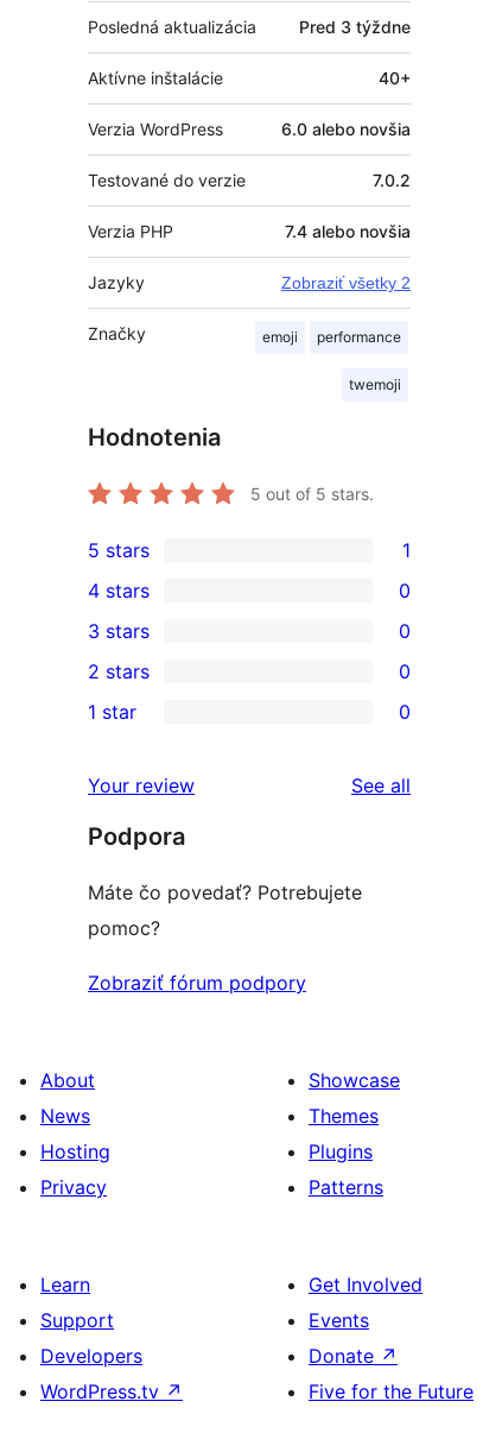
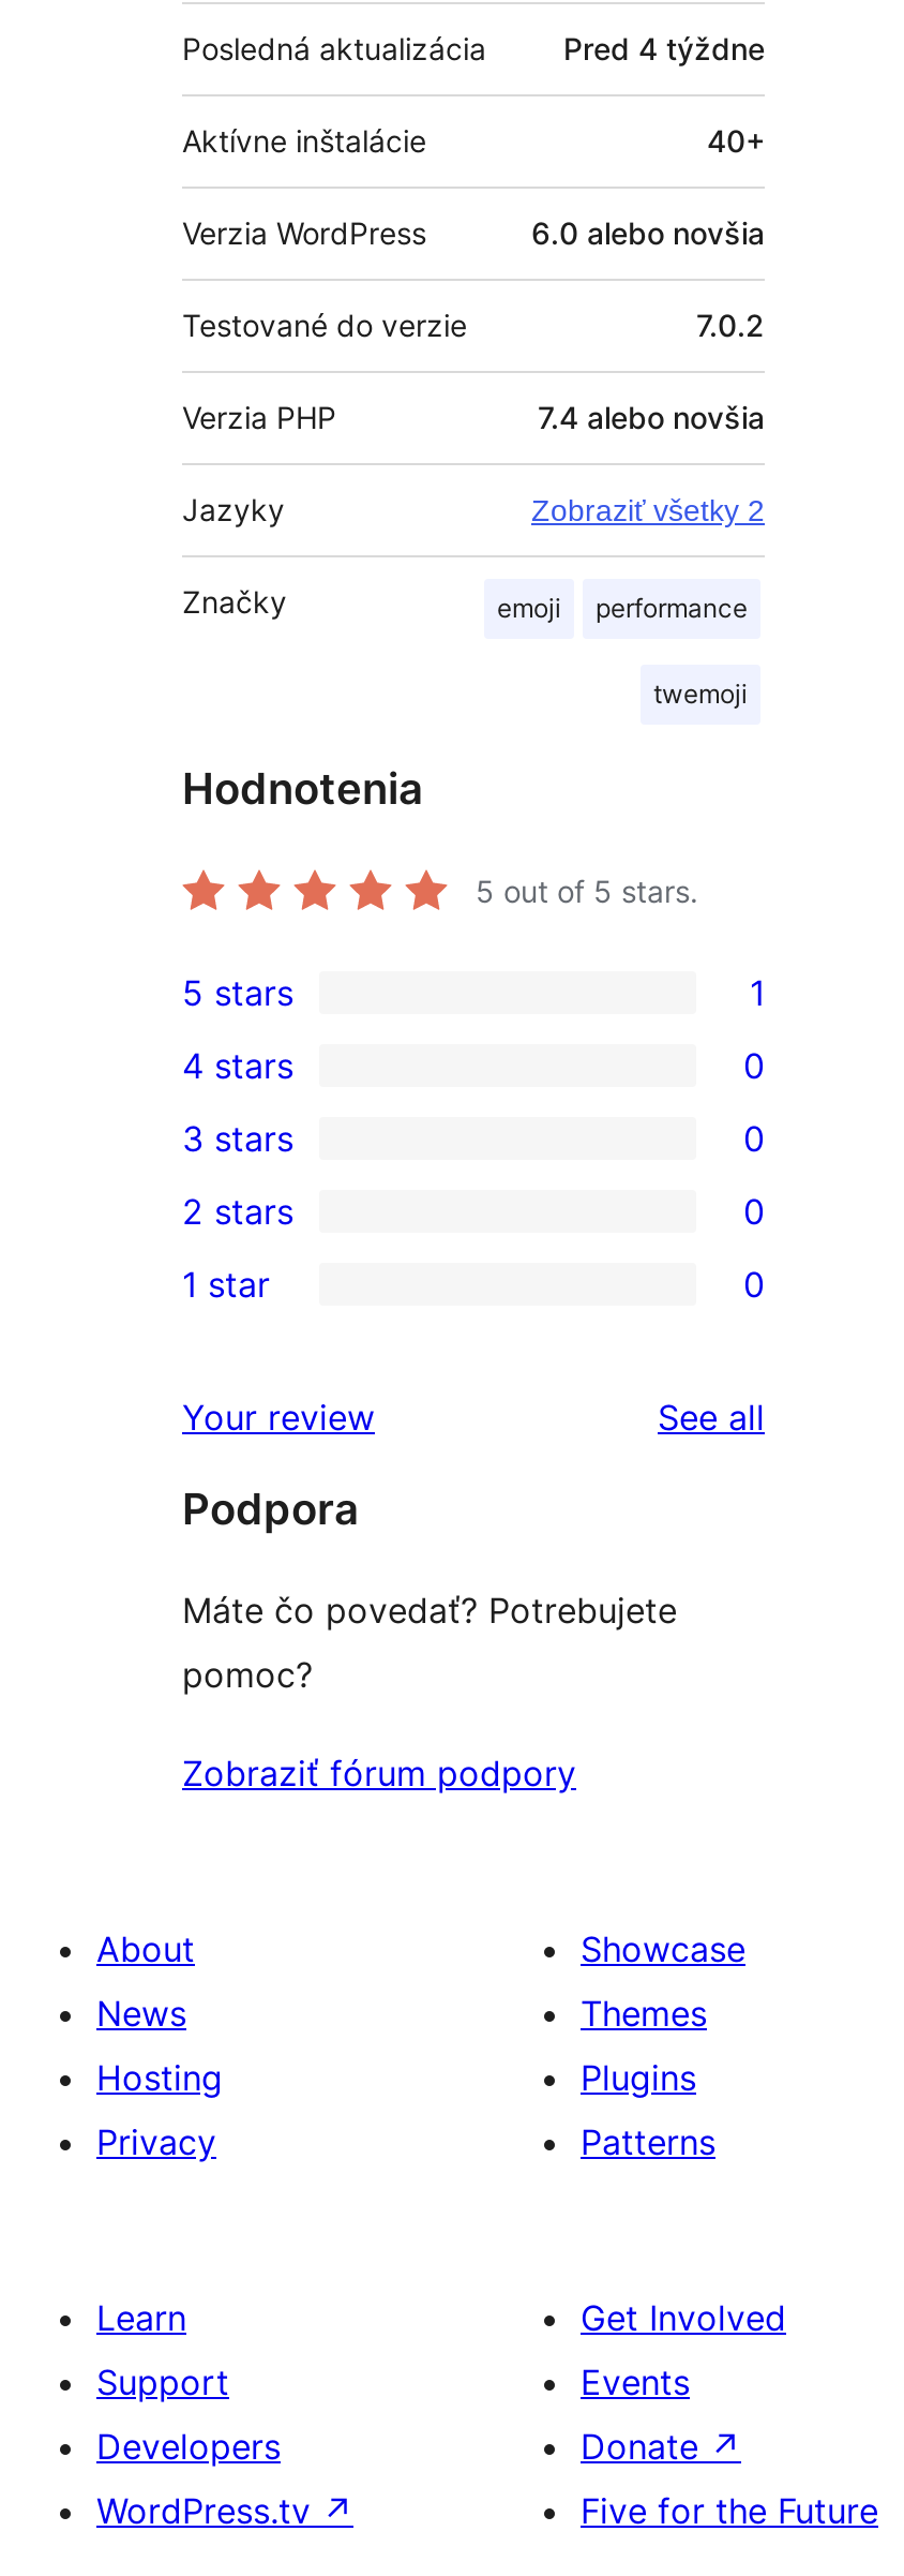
- Pred 3 týždne
+ Pred 4 týždne
